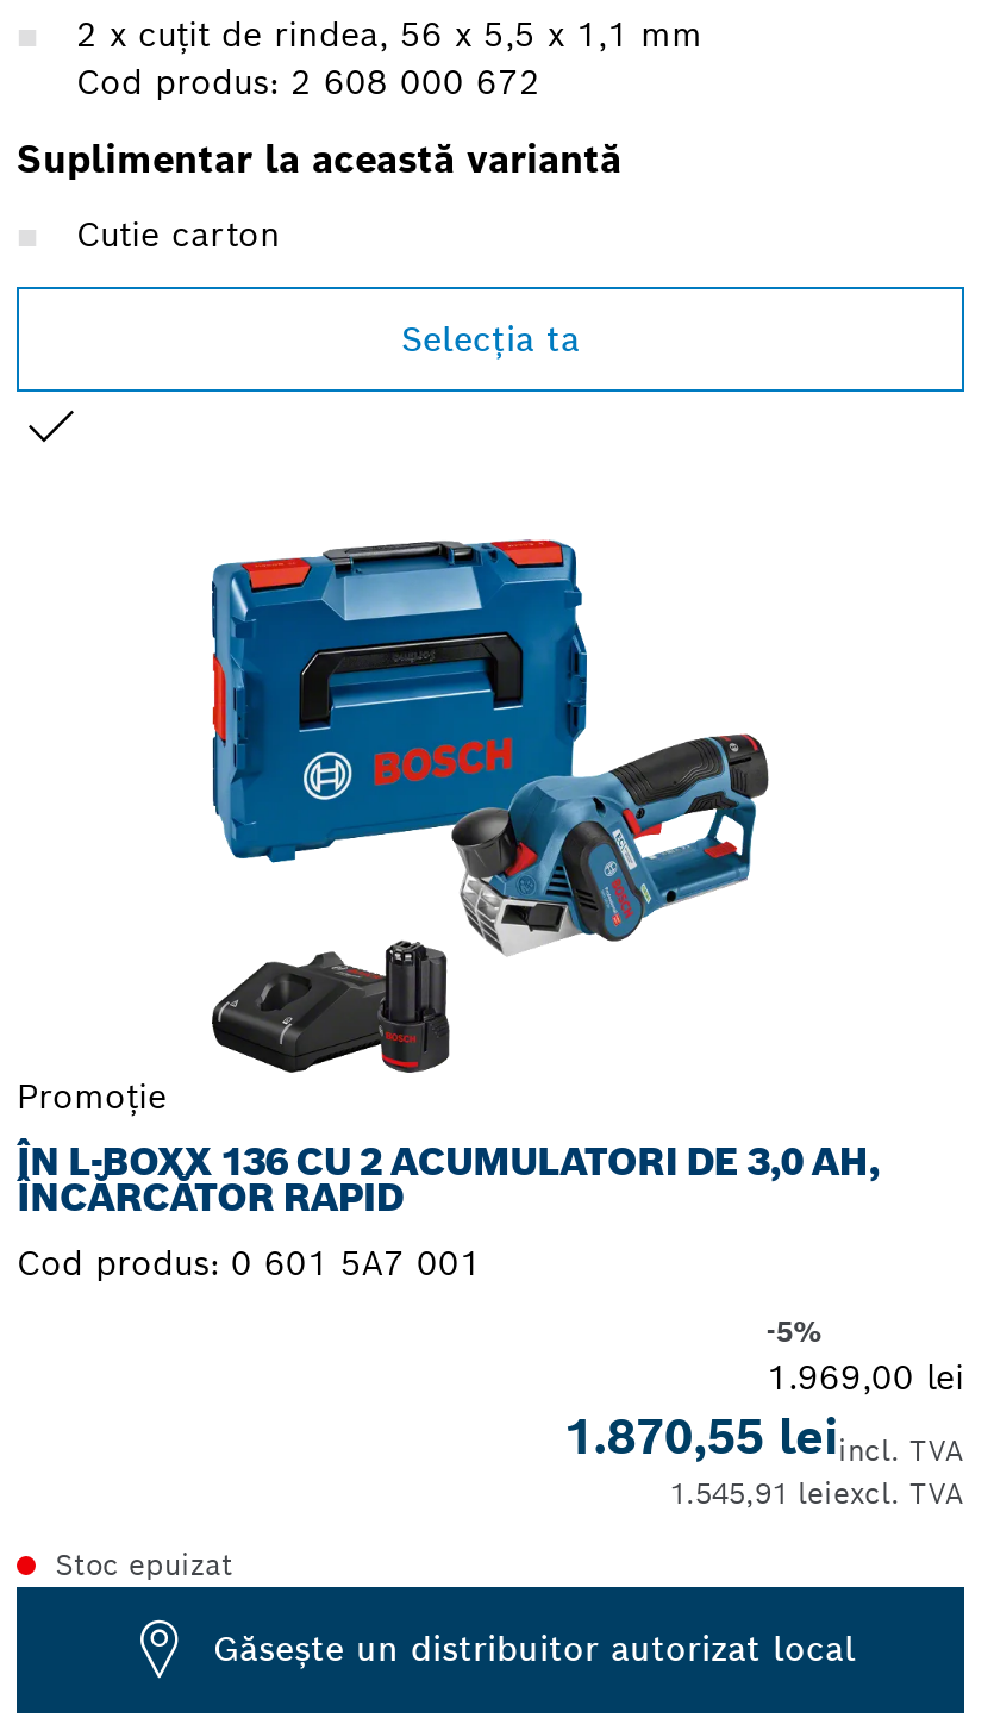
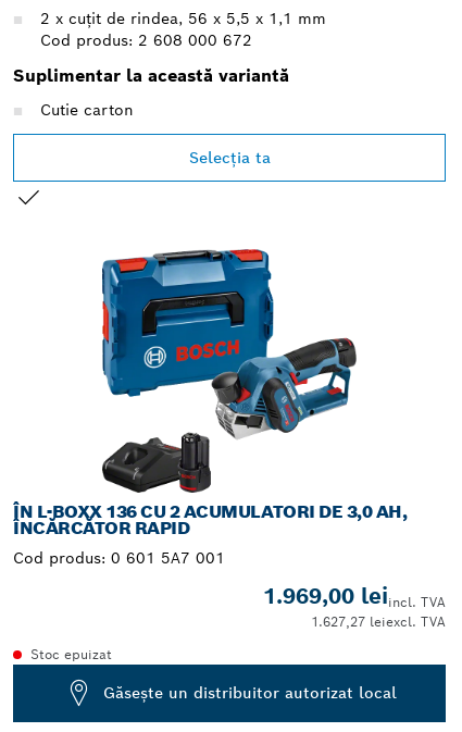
- Promoţie

- -5%
- 1.969,00 lei
- 1.870,55 leiincl. TVA
- 1.545,91 leiexcl. TVA
+ 1.969,00 leiincl. TVA
+ 1.627,27 lei excl. TVA
